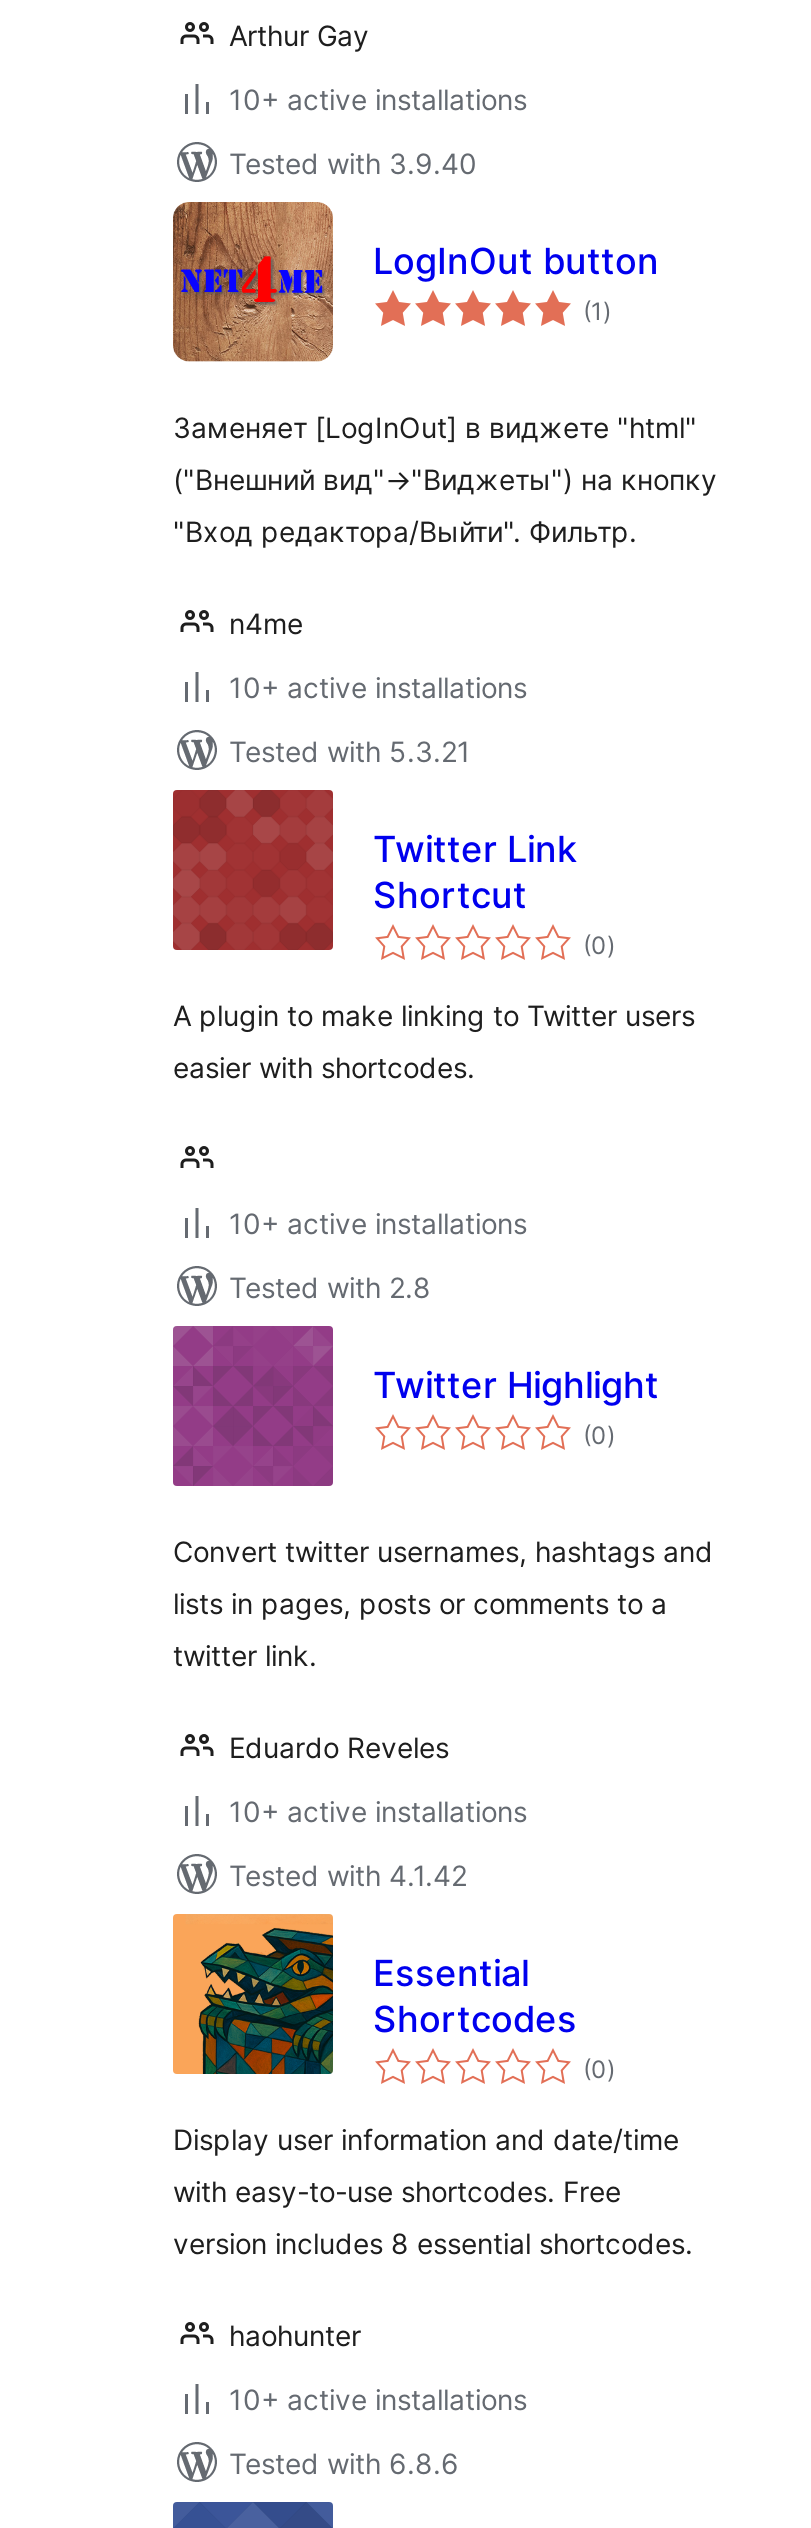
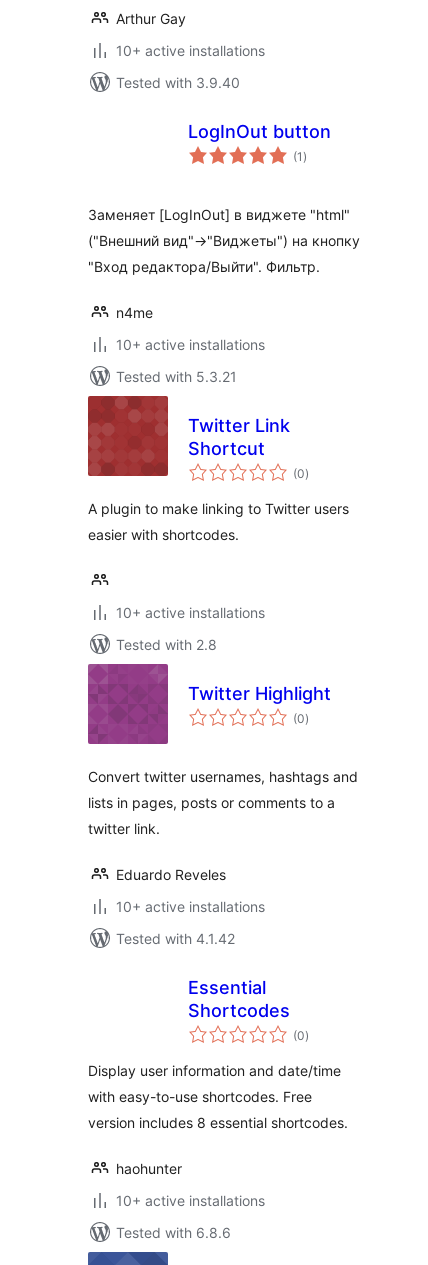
- [image]

- [image]
